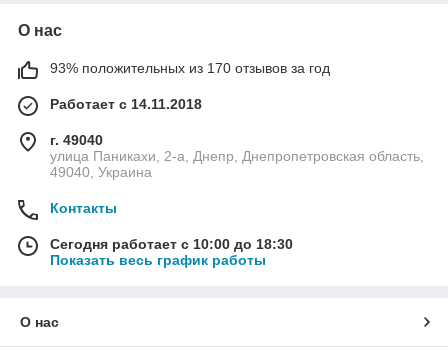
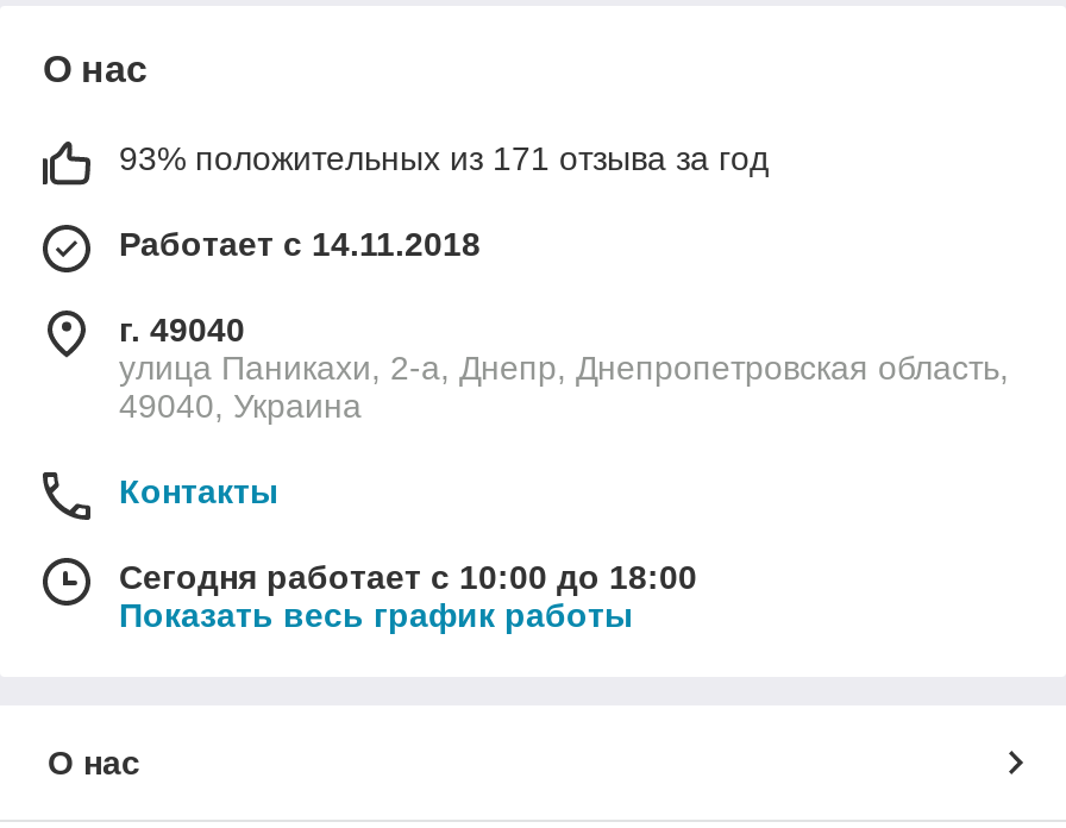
- 93% положительных из 170 отзывов за год
+ 93% положительных из 171 отзыва за год

- Сегодня работает с 10:00 до 18:30
+ Сегодня работает с 10:00 до 18:00
